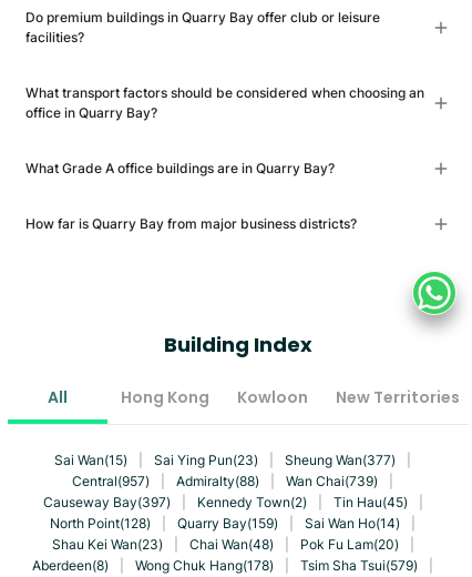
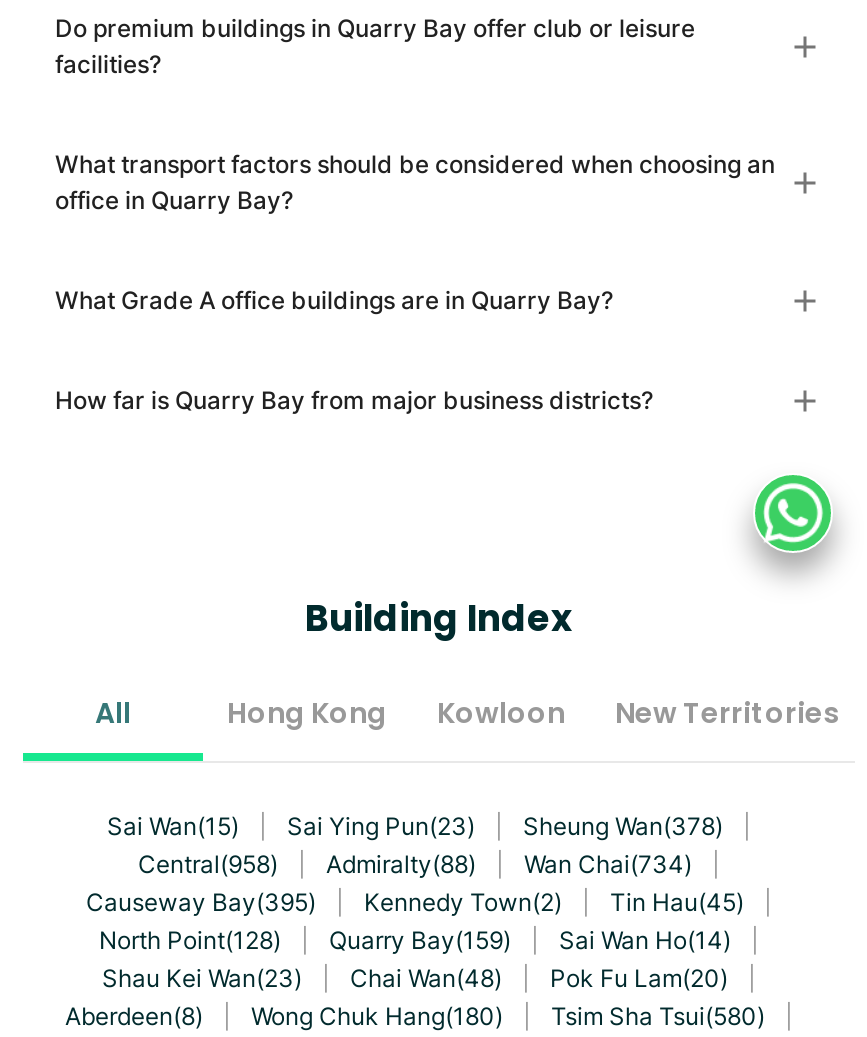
- [image]
+ [image]

- Sheung Wan(377)
+ Sheung Wan(378)

- Central(957)
+ Central(958)

- Wan Chai(739)
+ Wan Chai(734)

- Causeway Bay(397)
+ Causeway Bay(395)

- Wong Chuk Hang(178)
+ Wong Chuk Hang(180)

- Tsim Sha Tsui(579)
+ Tsim Sha Tsui(580)
